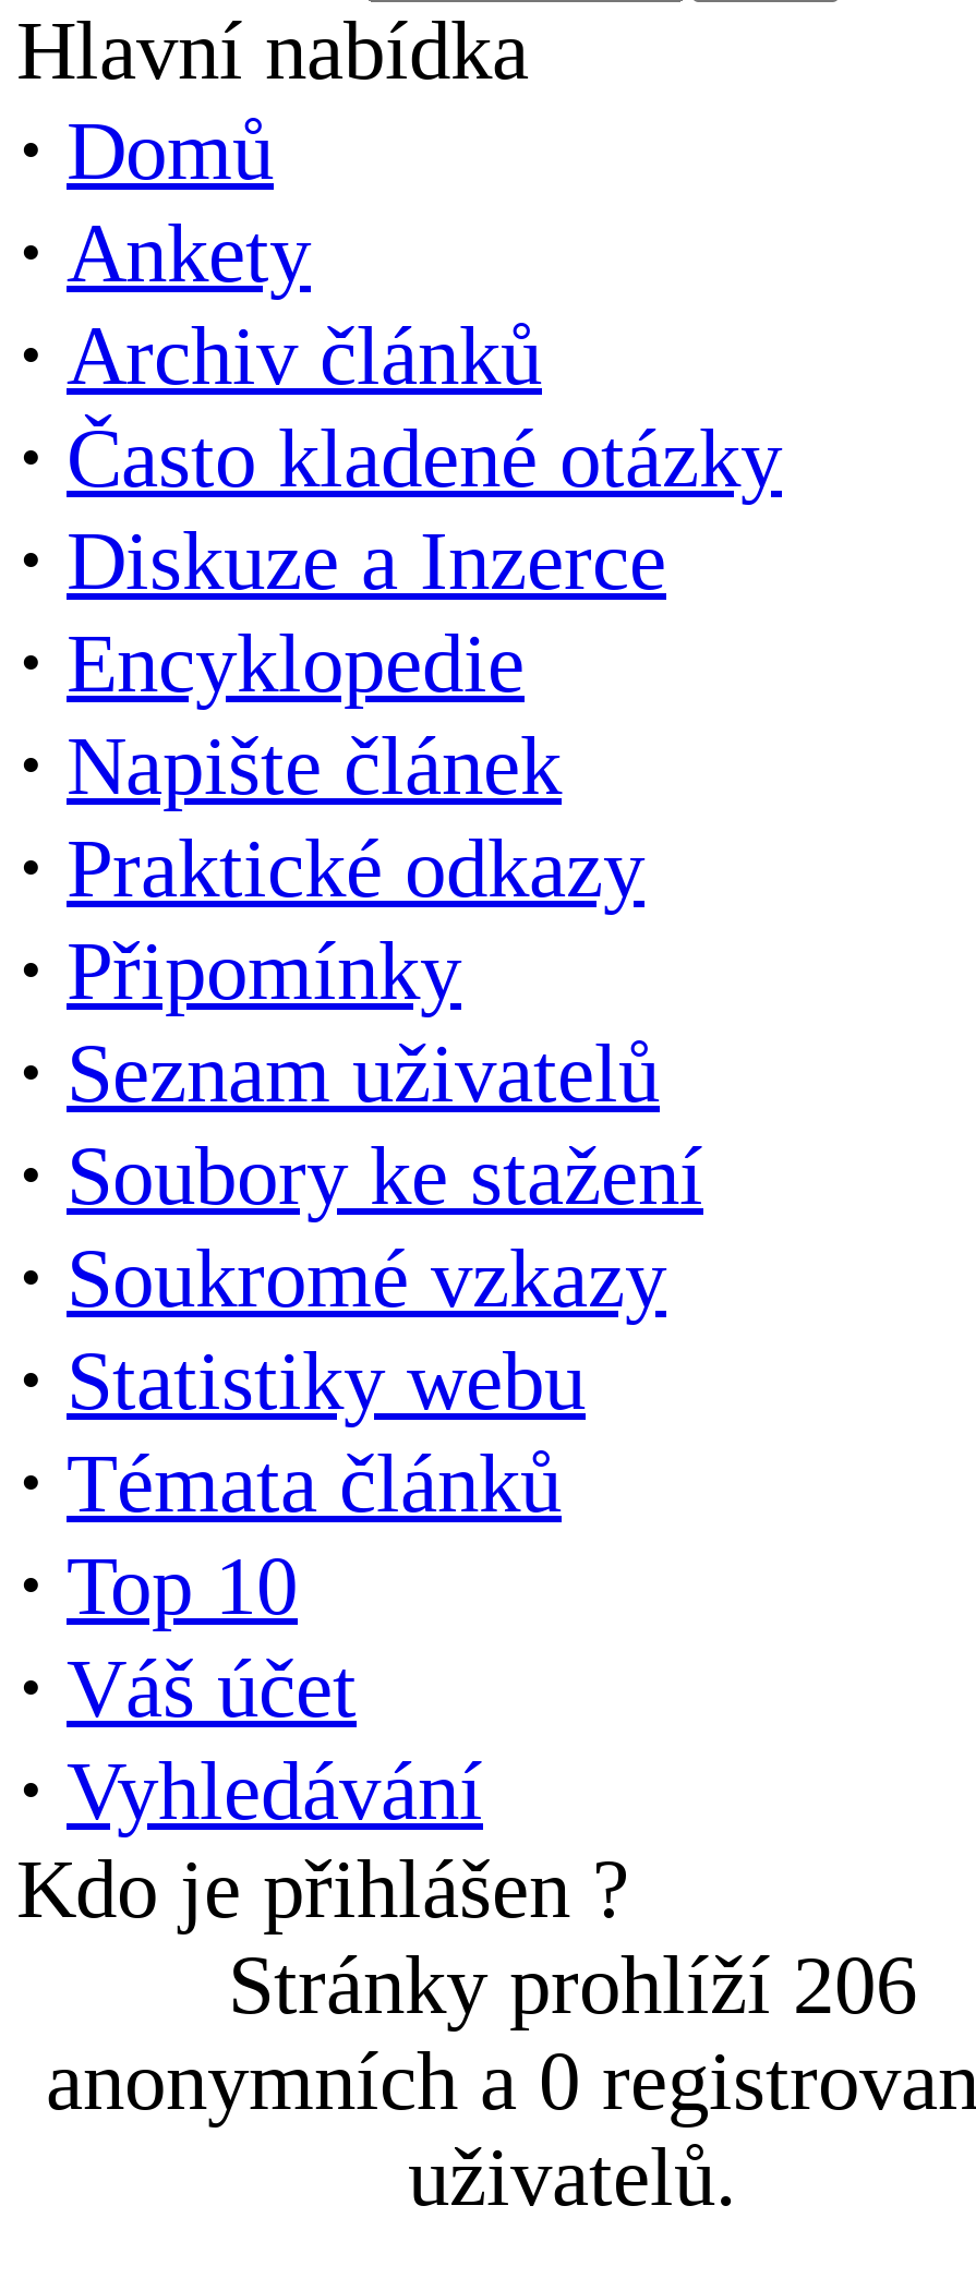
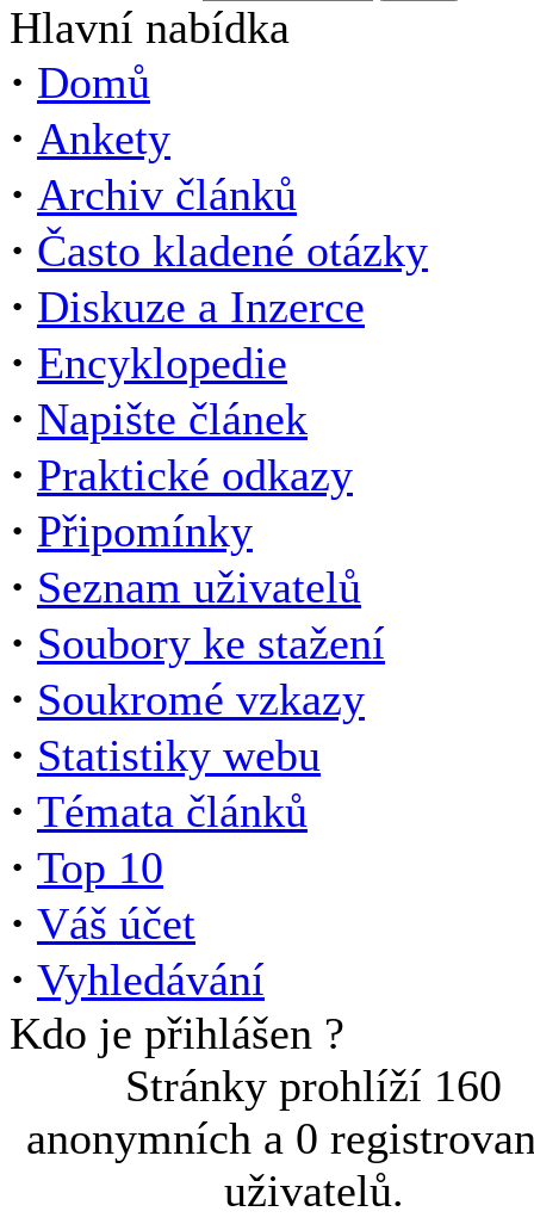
- Stránky prohlíží 206
+ Stránky prohlíží 160
